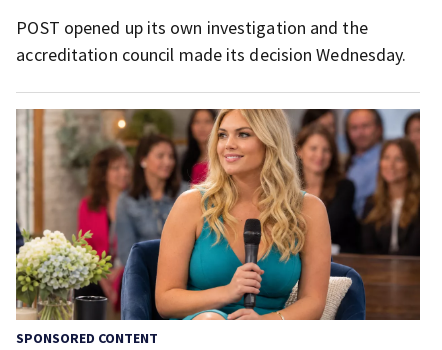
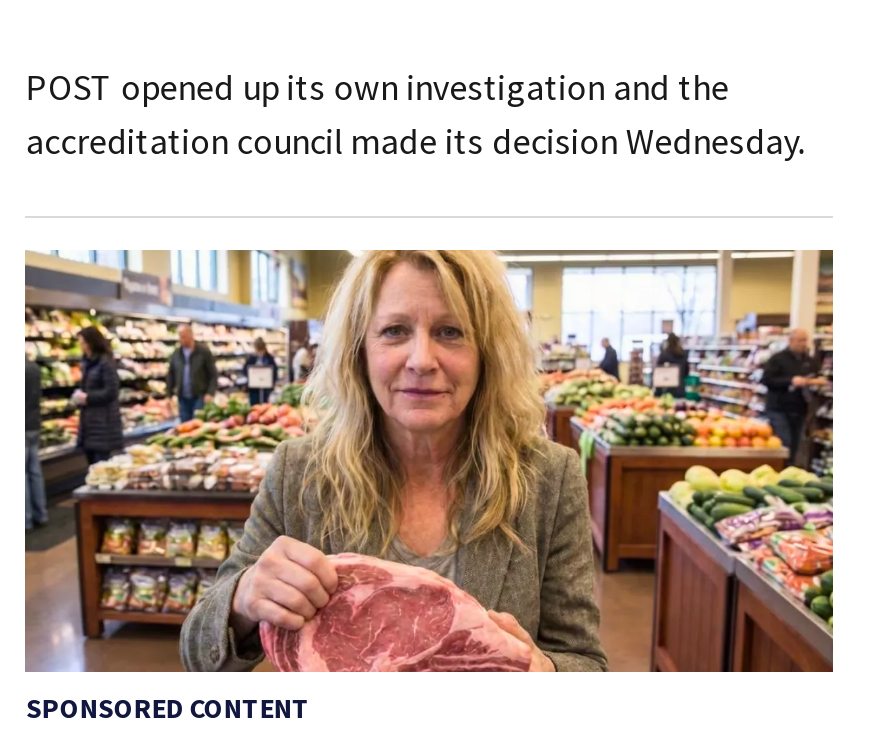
- [image]
+ [image]
